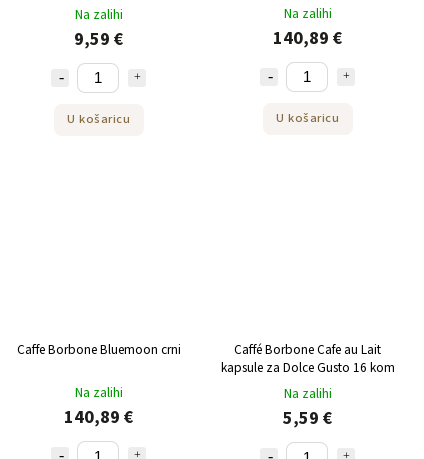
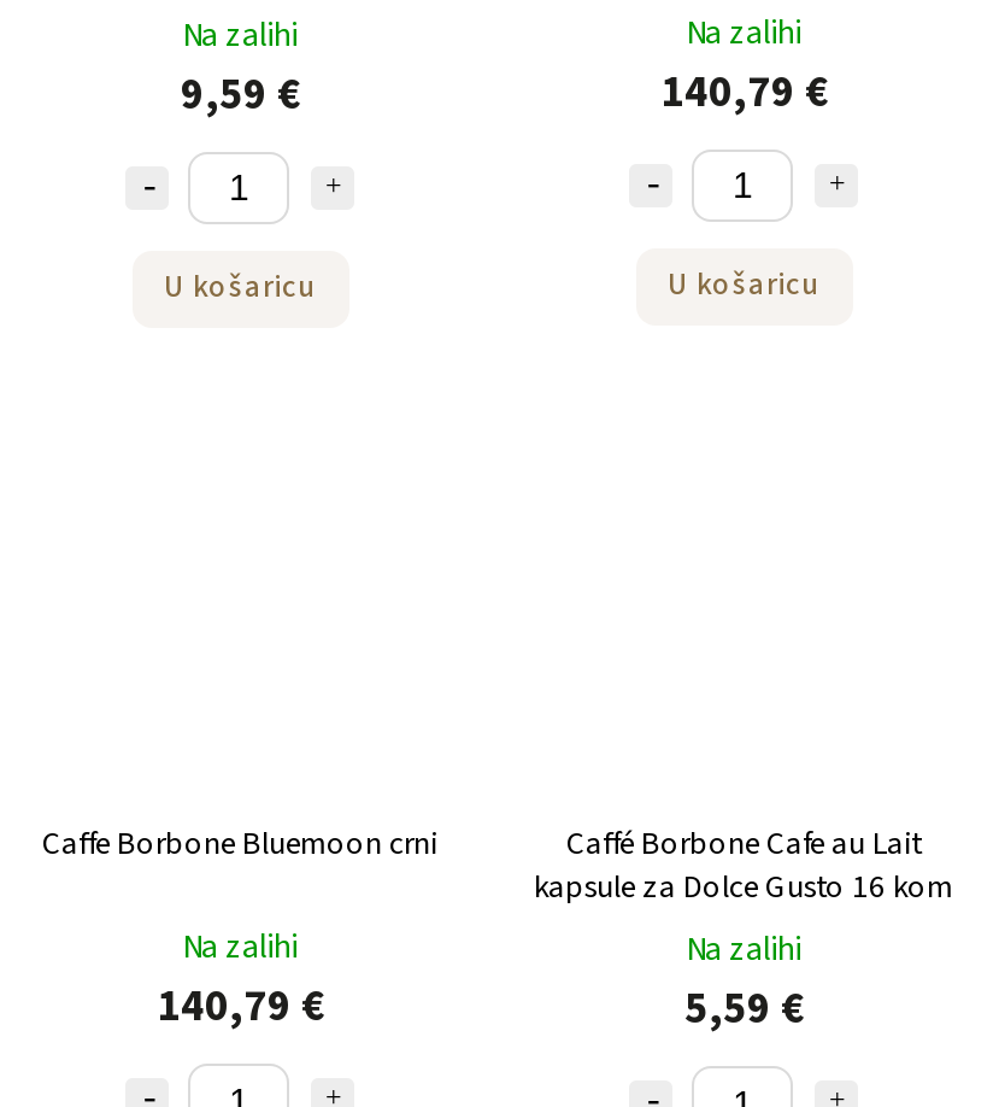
- 140,89 €
+ 140,79 €

- 140,89 €
+ 140,79 €
